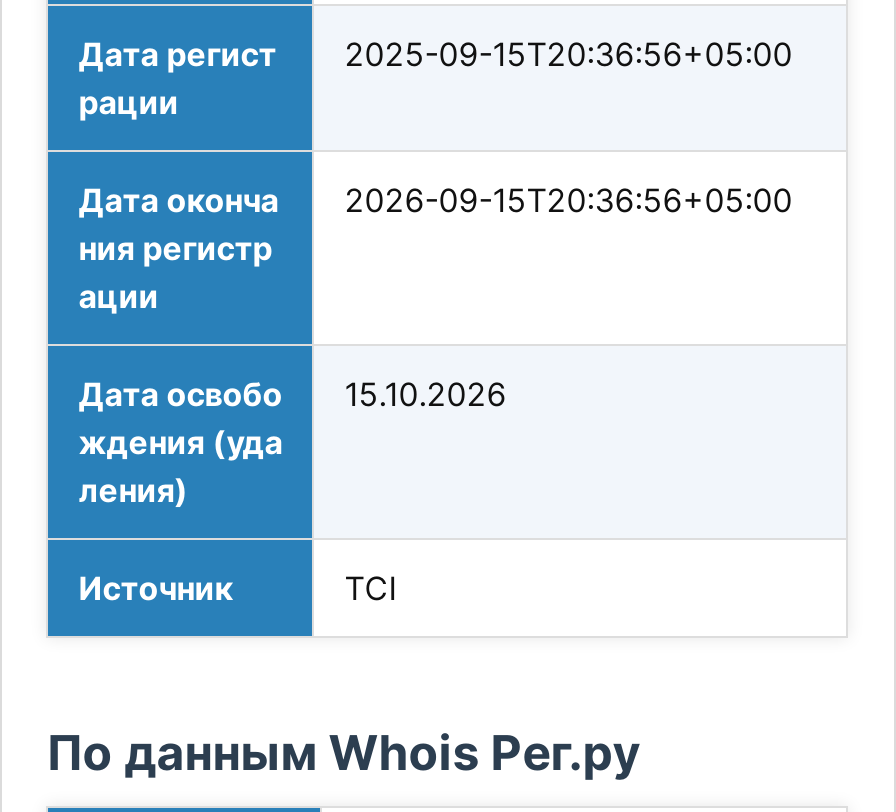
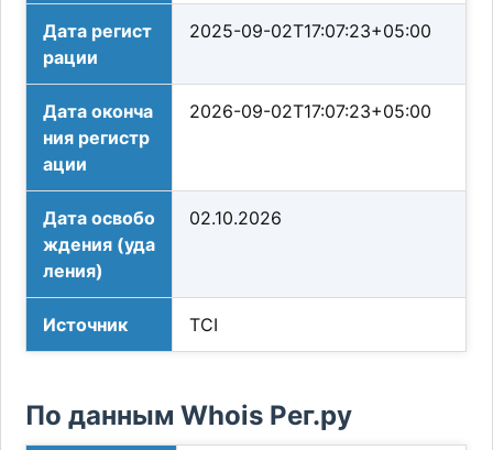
- Дата регист 2025-09-15T20:36:56+05:00
+ Дата регист 2025-09-02T17:07:23+05:00

- Дата оконча 2026-09-15T20:36:56+05:00
+ Дата оконча 2026-09-02T17:07:23+05:00

- Дата освобо 15.10.2026
+ Дата освобо 02.10.2026
